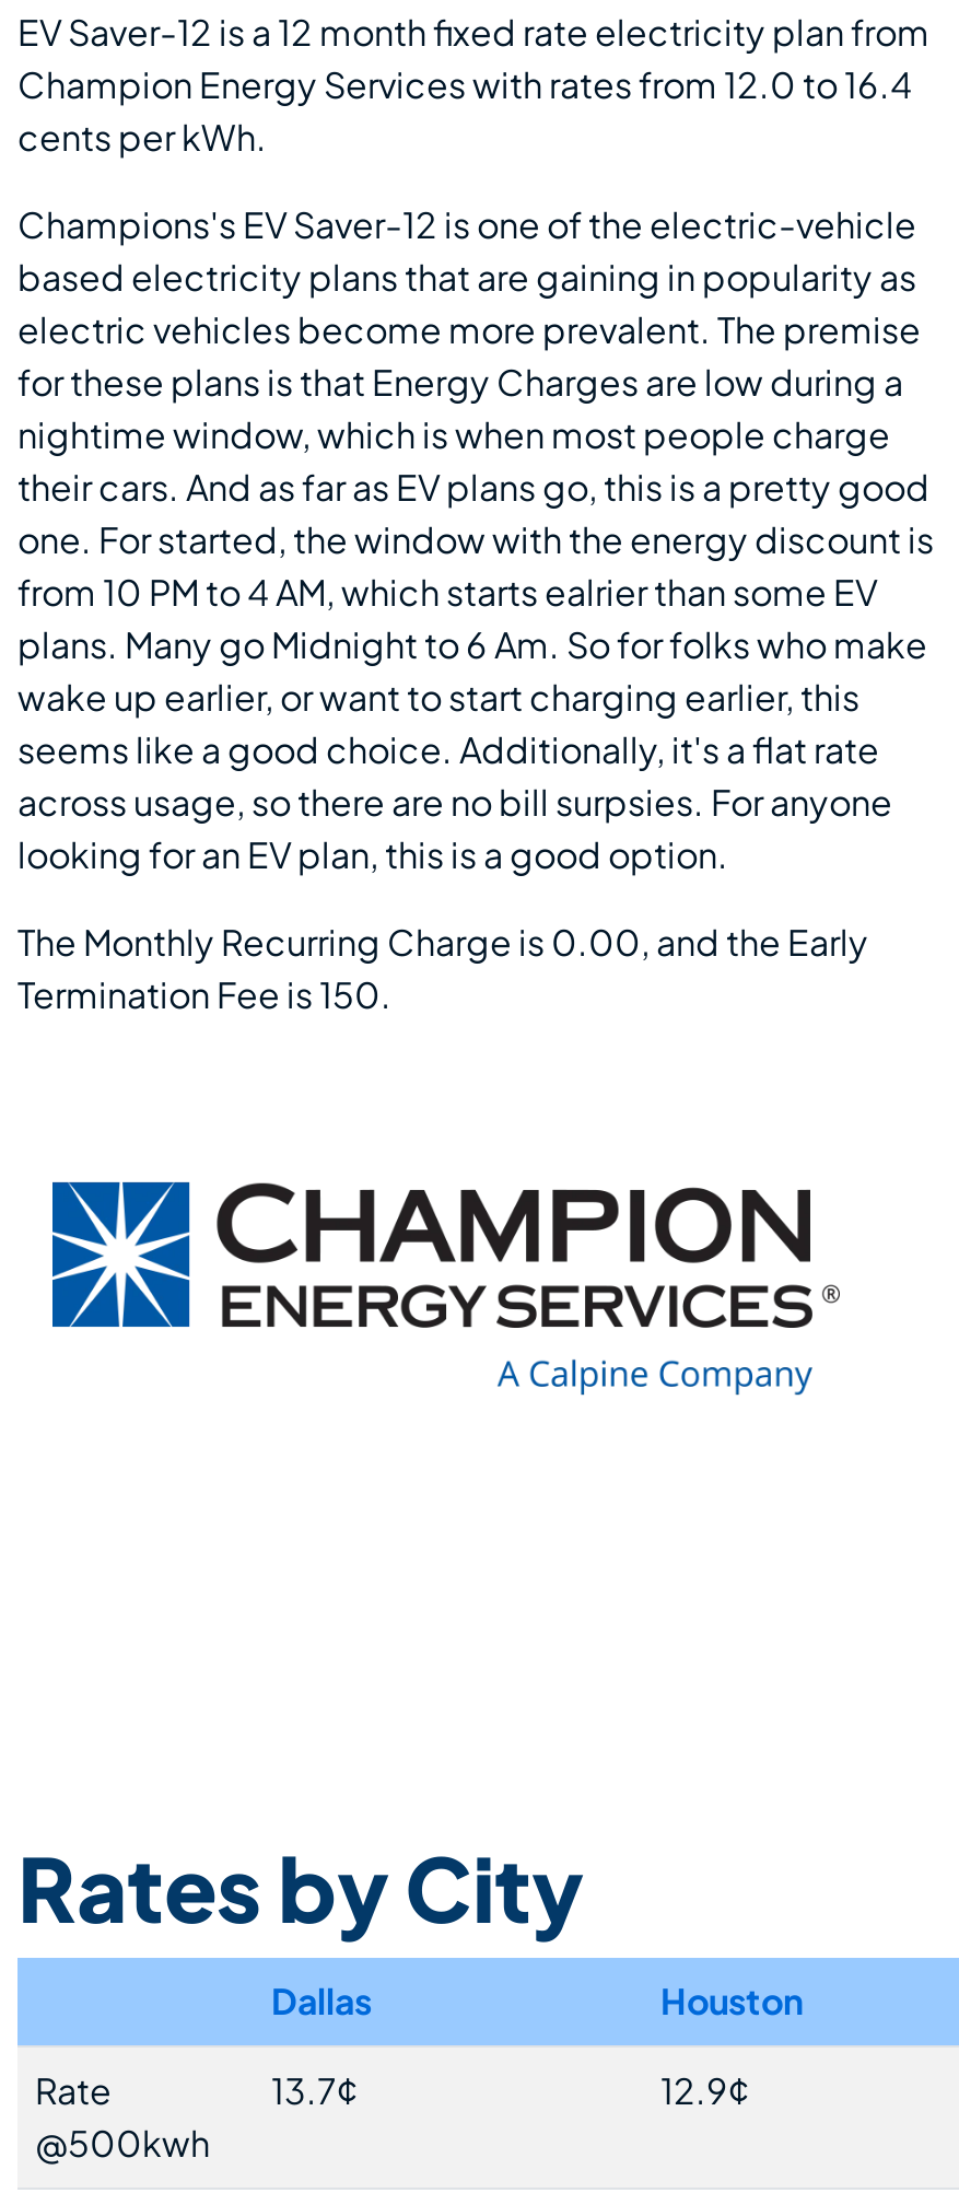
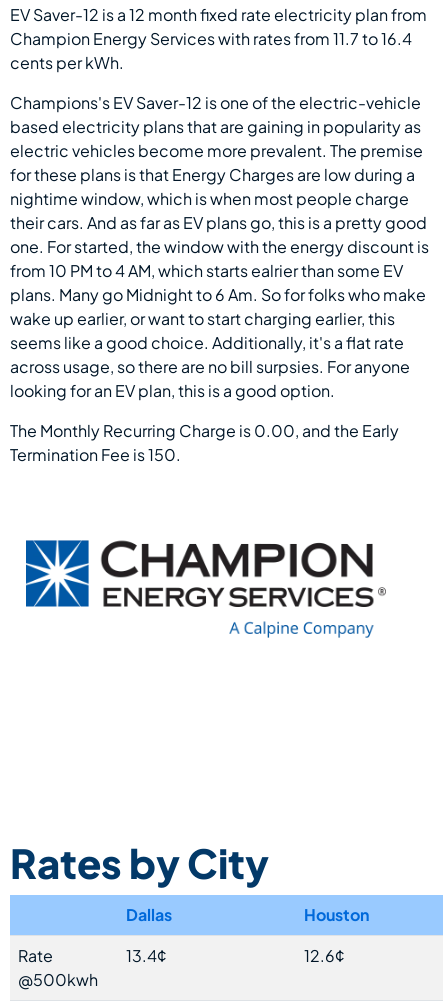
- Champion Energy Services with rates from 12.0 to 16.4
+ Champion Energy Services with rates from 11.7 to 16.4

- 13.7¢
+ 13.4¢

- 12.9¢
+ 12.6¢
